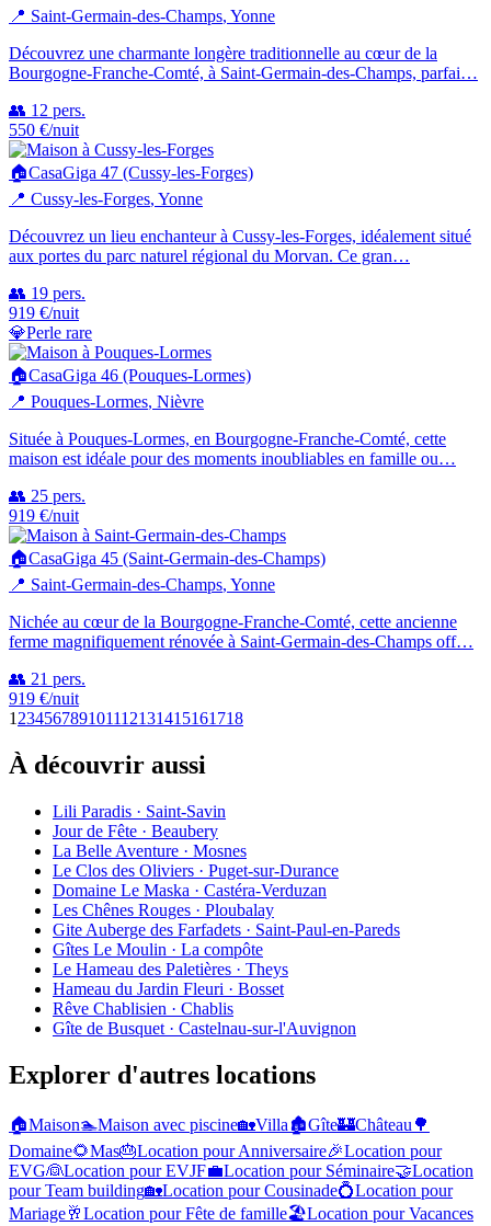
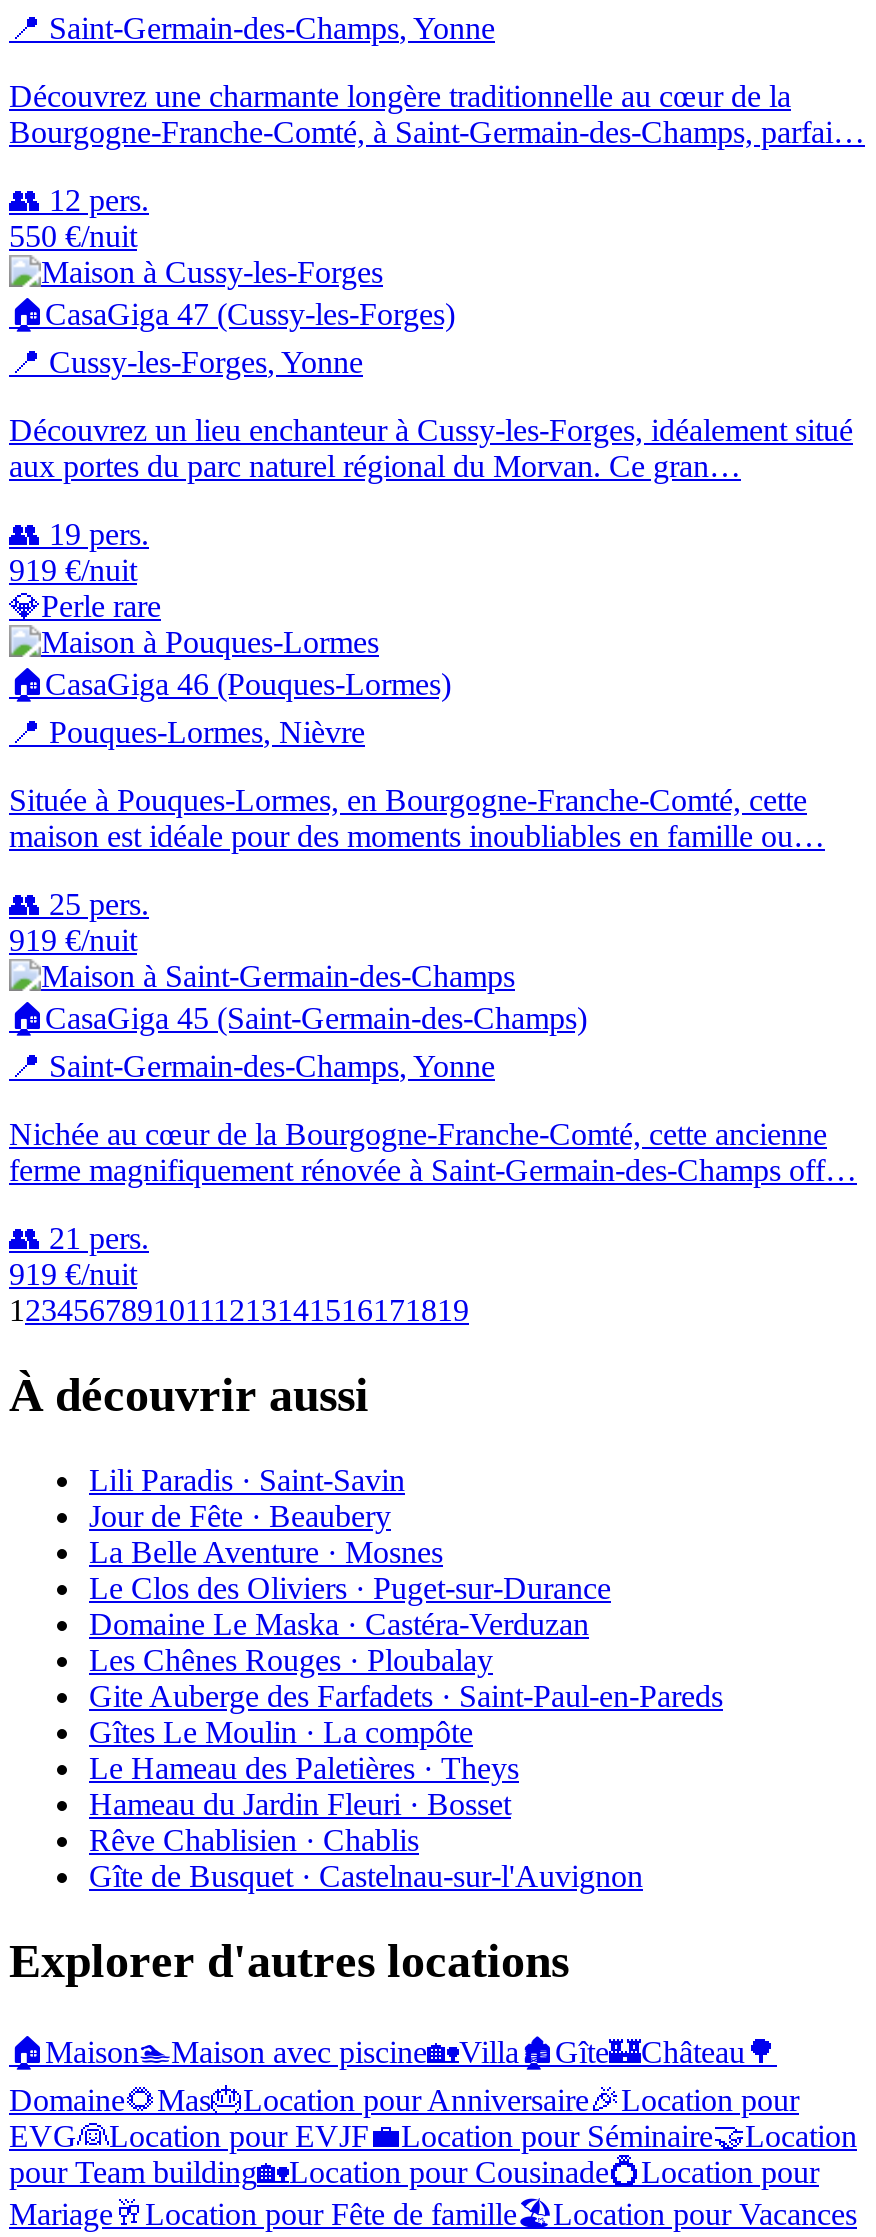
- 1 23456789 1011 12 13 1415 161718
+ 1 234567891011 1213141516171819
